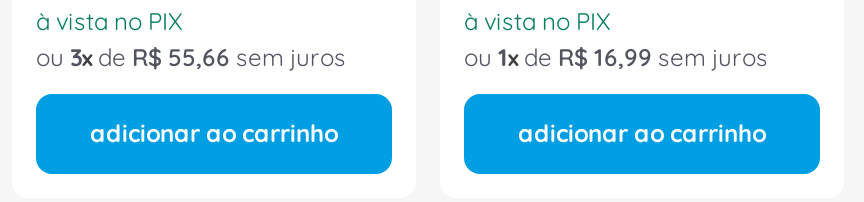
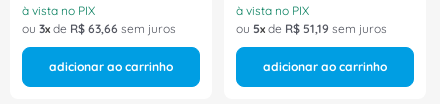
- ou 3 de R$ 55,66 sem juros
+ ou 3 de R$ 63,66 sem juros

- ou 1 de R$ 16,99 sem juros
+ ou 5 de R$ 51 19 sem juros
